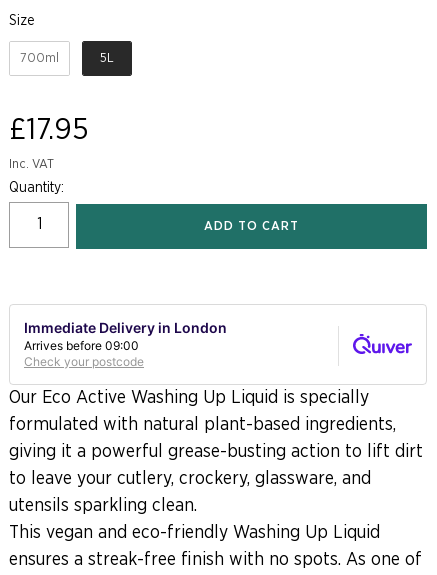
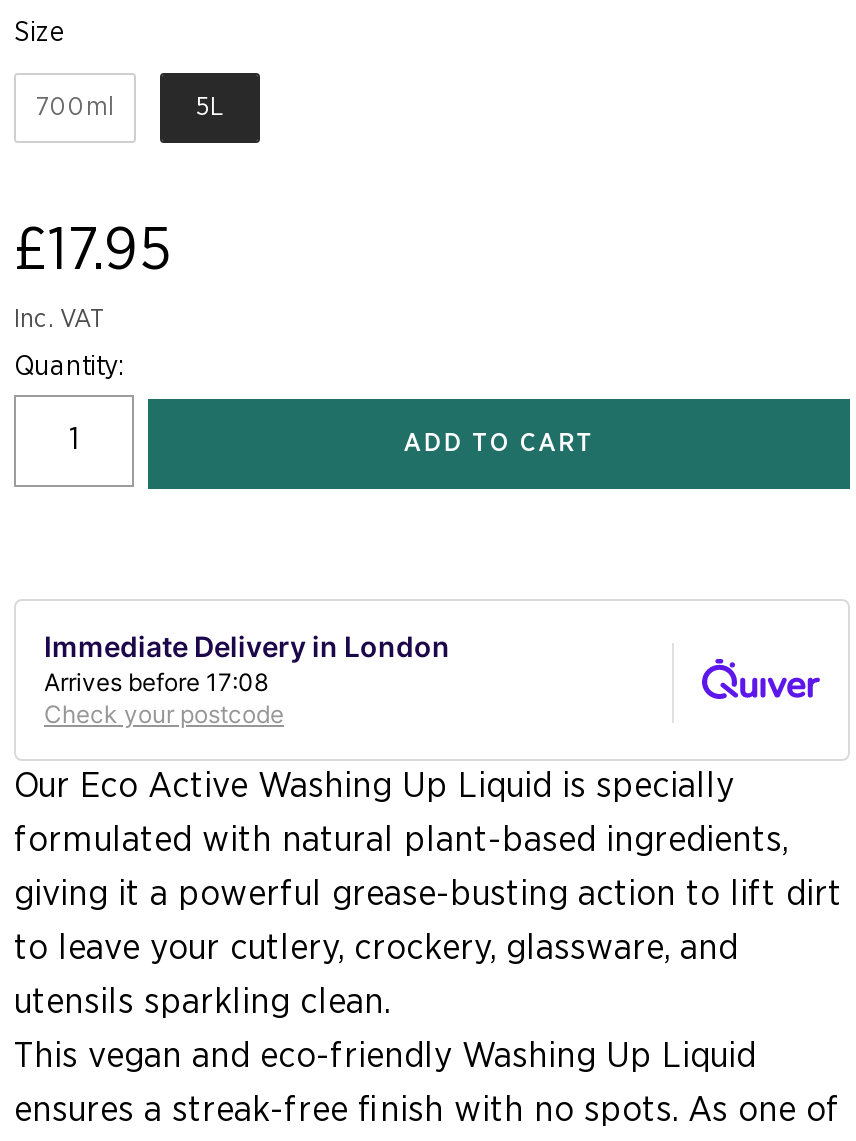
- Arrives before 09:00
+ Arrives before 17:08
